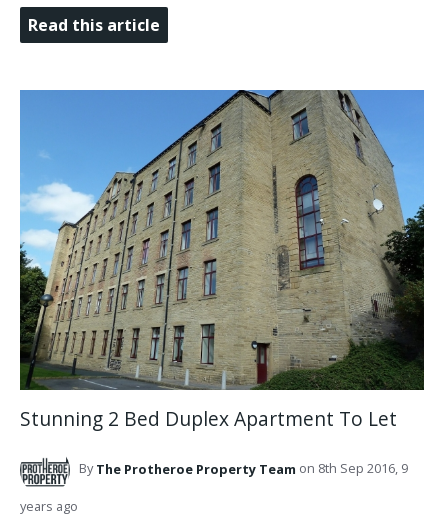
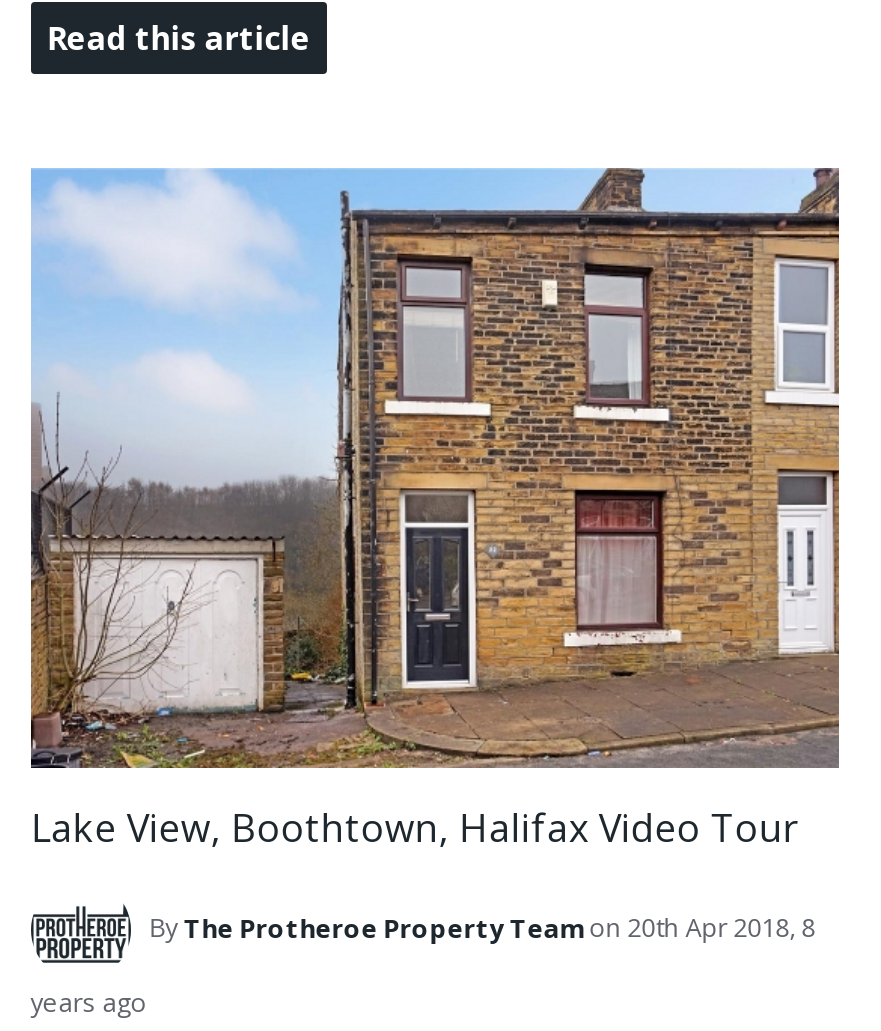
- [image]
- Stunning 2 Bed Duplex Apartment To Let
+ [image]
+ Lake View, Boothtown, Halifax Video Tour

- ByThe Protheroe PropertyTeam on 8th Sep 2016, 9
+ ByThe Protheroe PropertyTeam on 20th Apr 2018, 8
